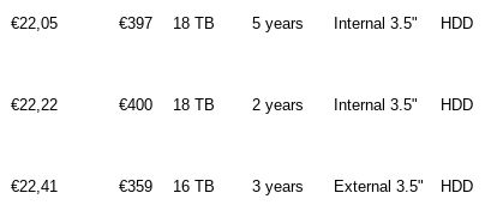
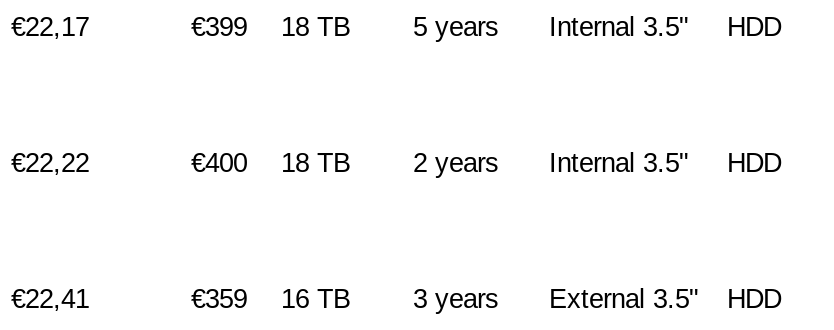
- €22,05
+ €22,17

- €397 18 TB
+ €399 18 TB
